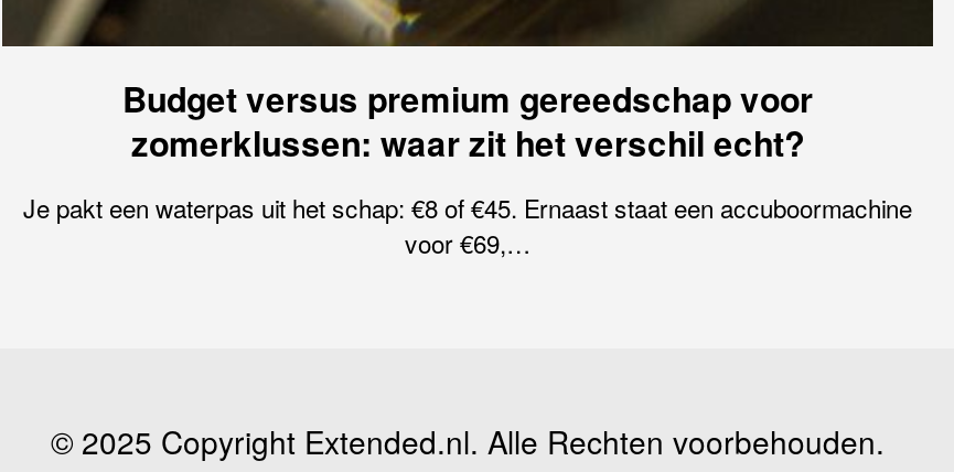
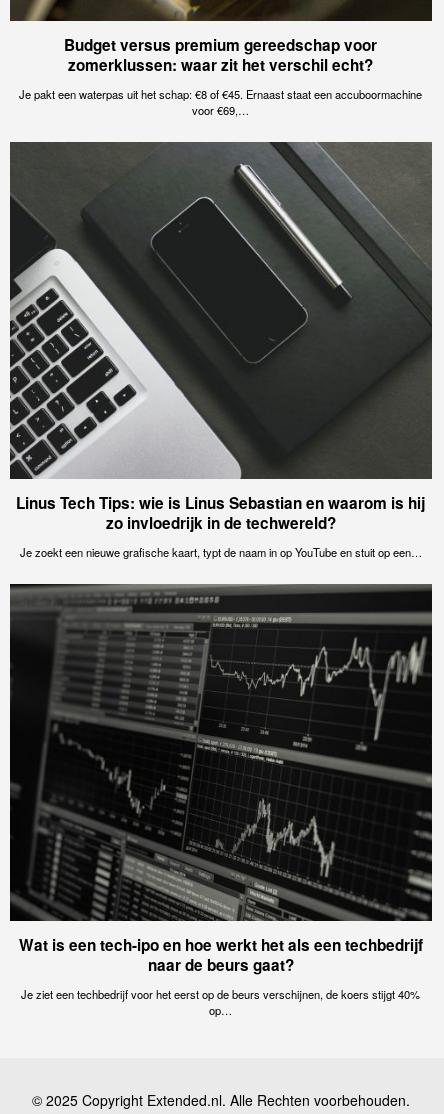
+ [image]
+ Linus Tech Tips: wie is Linus Sebastian en waarom is hij
+ zo invloedrijk in de techwereld?
+ Je zoekt een nieuwe grafische kaart, typt de naam in op YouTube en stuit op een…

+ [image]
+ Wat is een tech-ipo en hoe werkt het als een techbedrijf
+ naar de beurs gaat?
+ Je ziet een techbedrijf voor het eerst op de beurs verschijnen, de koers stijgt 40%
+ op…
